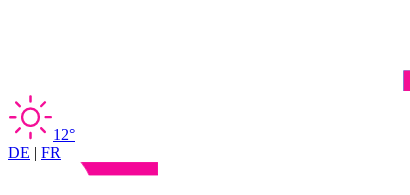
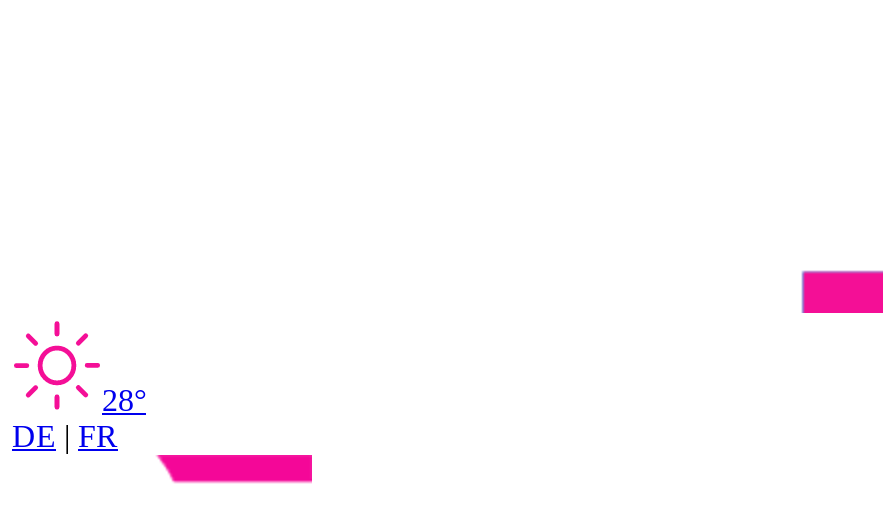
- 12°
+ 28°
